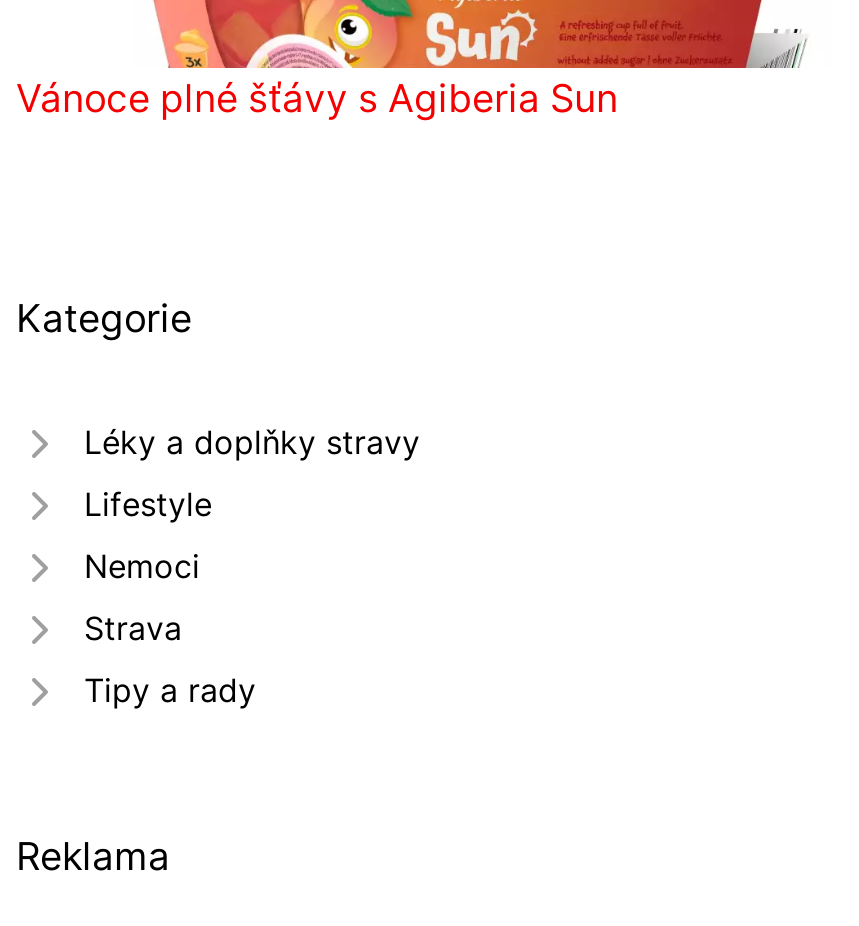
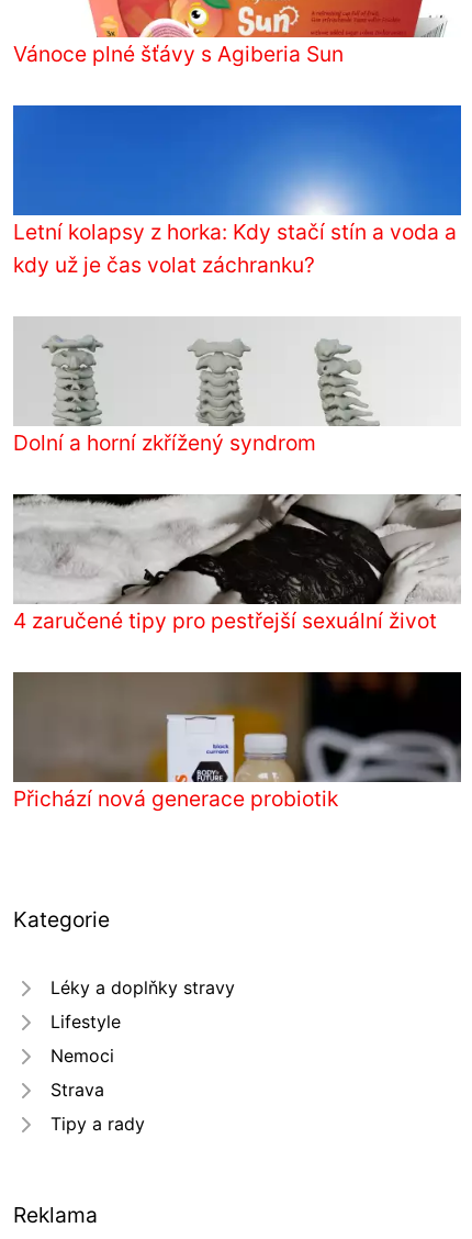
+ [image]
+ Letní kolapsy z horka: Kdy stačí stín a voda a
+ kdy už je čas volat záchranku?

+ [image]
+ 4 zaručené tipy pro pestřejší sexuální život

+ [image]
+ Přichází nová generace probiotik

+ [image]
+ Dolní a horní zkřížený syndrom
